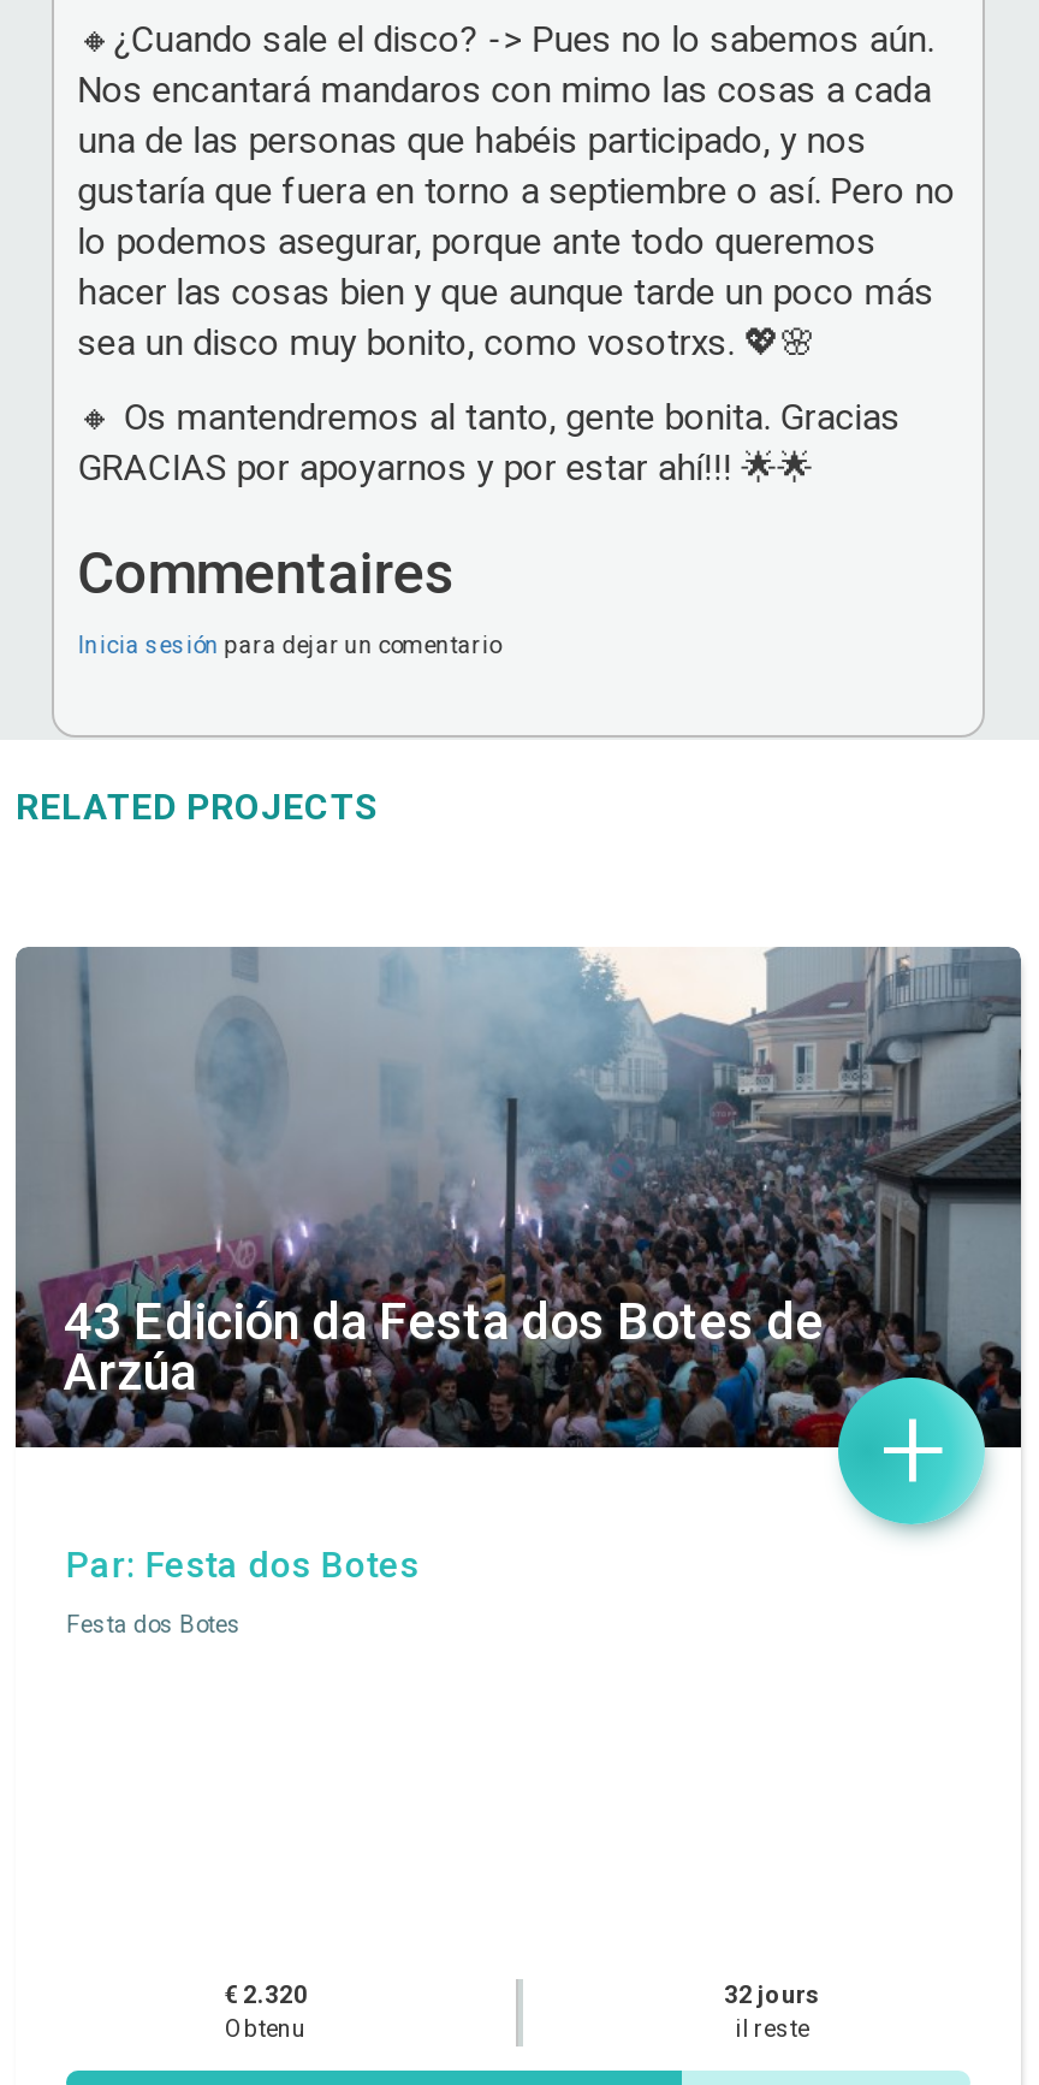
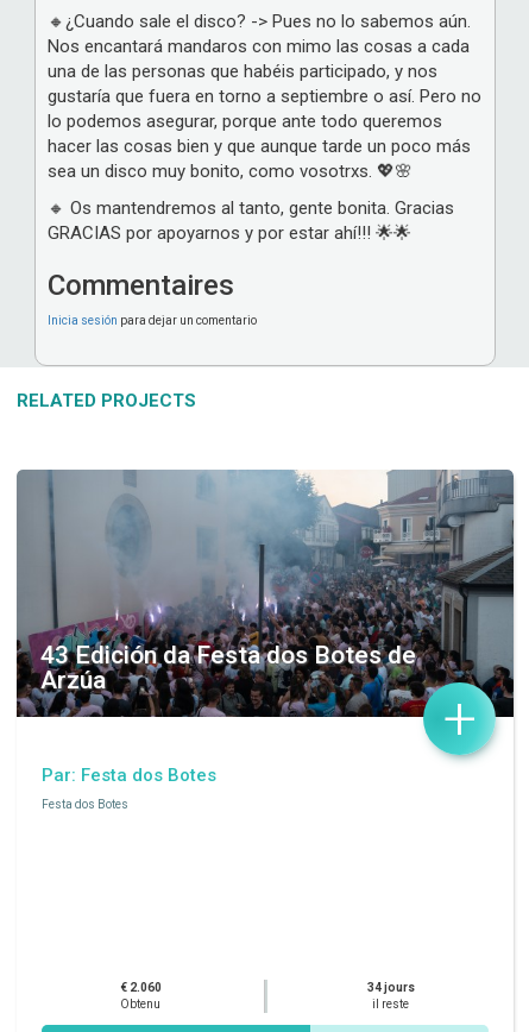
- € 2.320
+ € 2.060

- 32 jours
+ 34 jours
